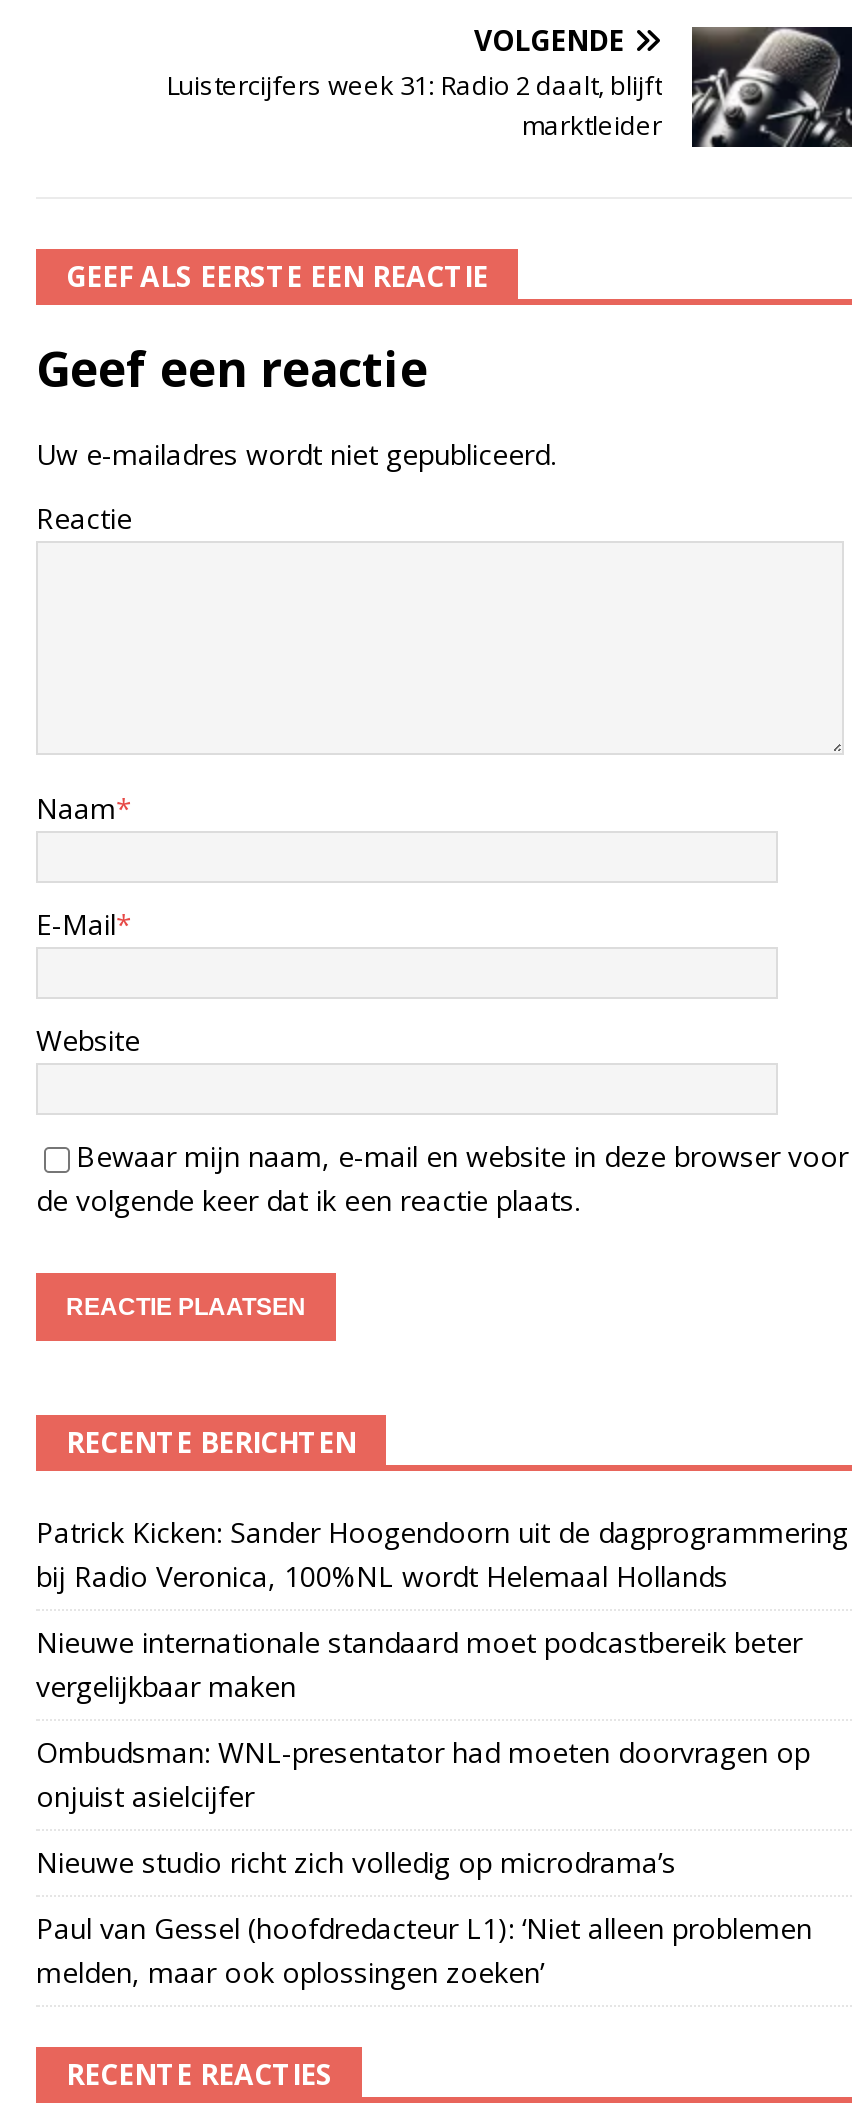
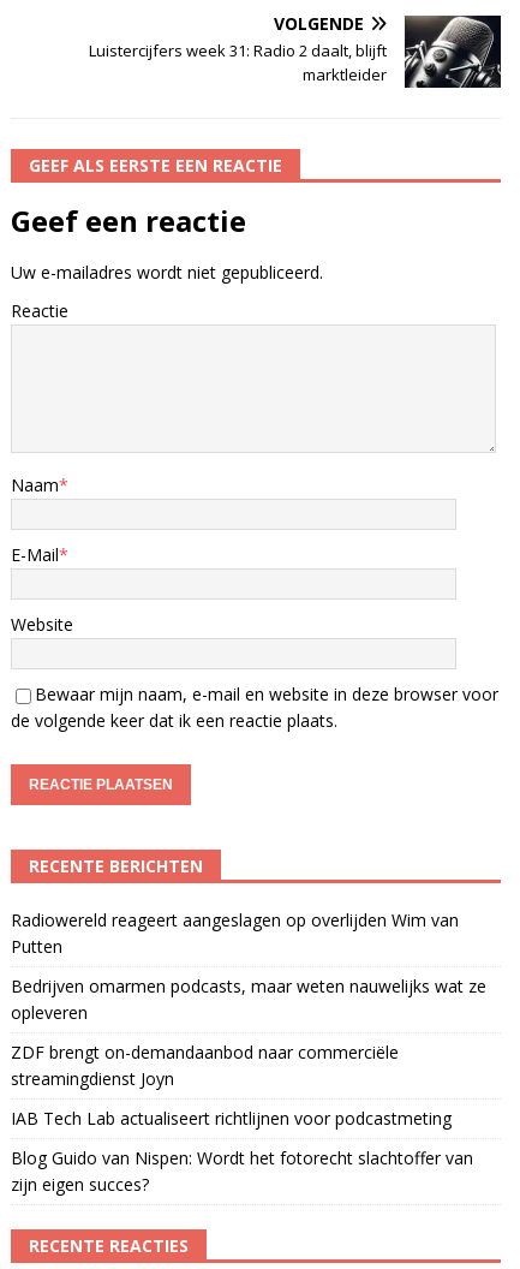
- Patrick Kicken: Sander Hoogendoorn uit de dagprogrammering
- bij Radio Veronica, 100%NL wordt Helemaal Hollands
+ Radiowereld reageert aangeslagen op overlijden Wim van
+ Putten

- Nieuwe internationale standaard moet podcastbereik beter
- vergelijkbaar maken
+ Bedrijven omarmen podcasts, maar weten nauwelijks wat ze
+ opleveren

- Ombudsman: WNL-presentator had moeten doorvragen op
- onjuist asielcijfer
+ ZDF brengt on-demandaanbod naar commerciële
+ streamingdienst Joyn

- Nieuwe studio richt zich volledig op microdrama’s
+ IAB Tech Lab actualiseert richtlijnen voor podcastmeting

- Paul van Gessel (hoofdredacteur L1): ‘Niet alleen problemen
- melden, maar ook oplossingen zoeken’
+ Blog Guido van Nispen: Wordt het fotorecht slachtoffer van
+ zijn eigen succes?
